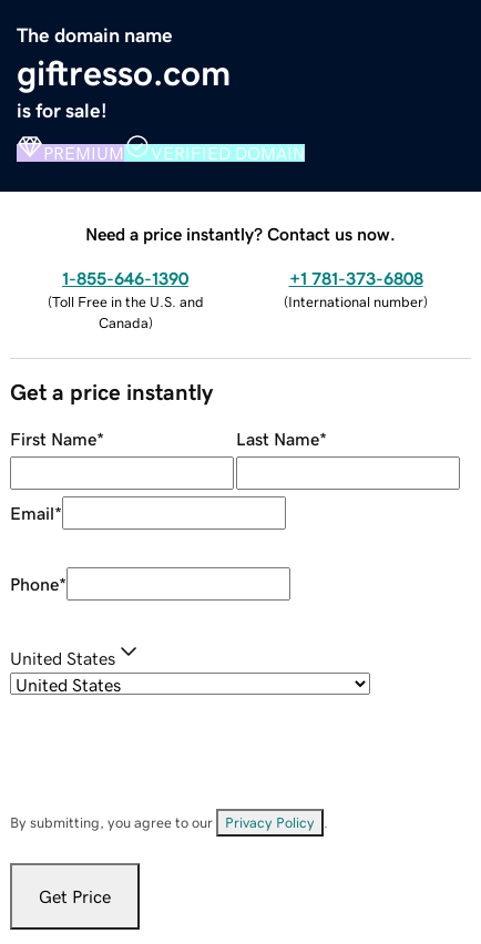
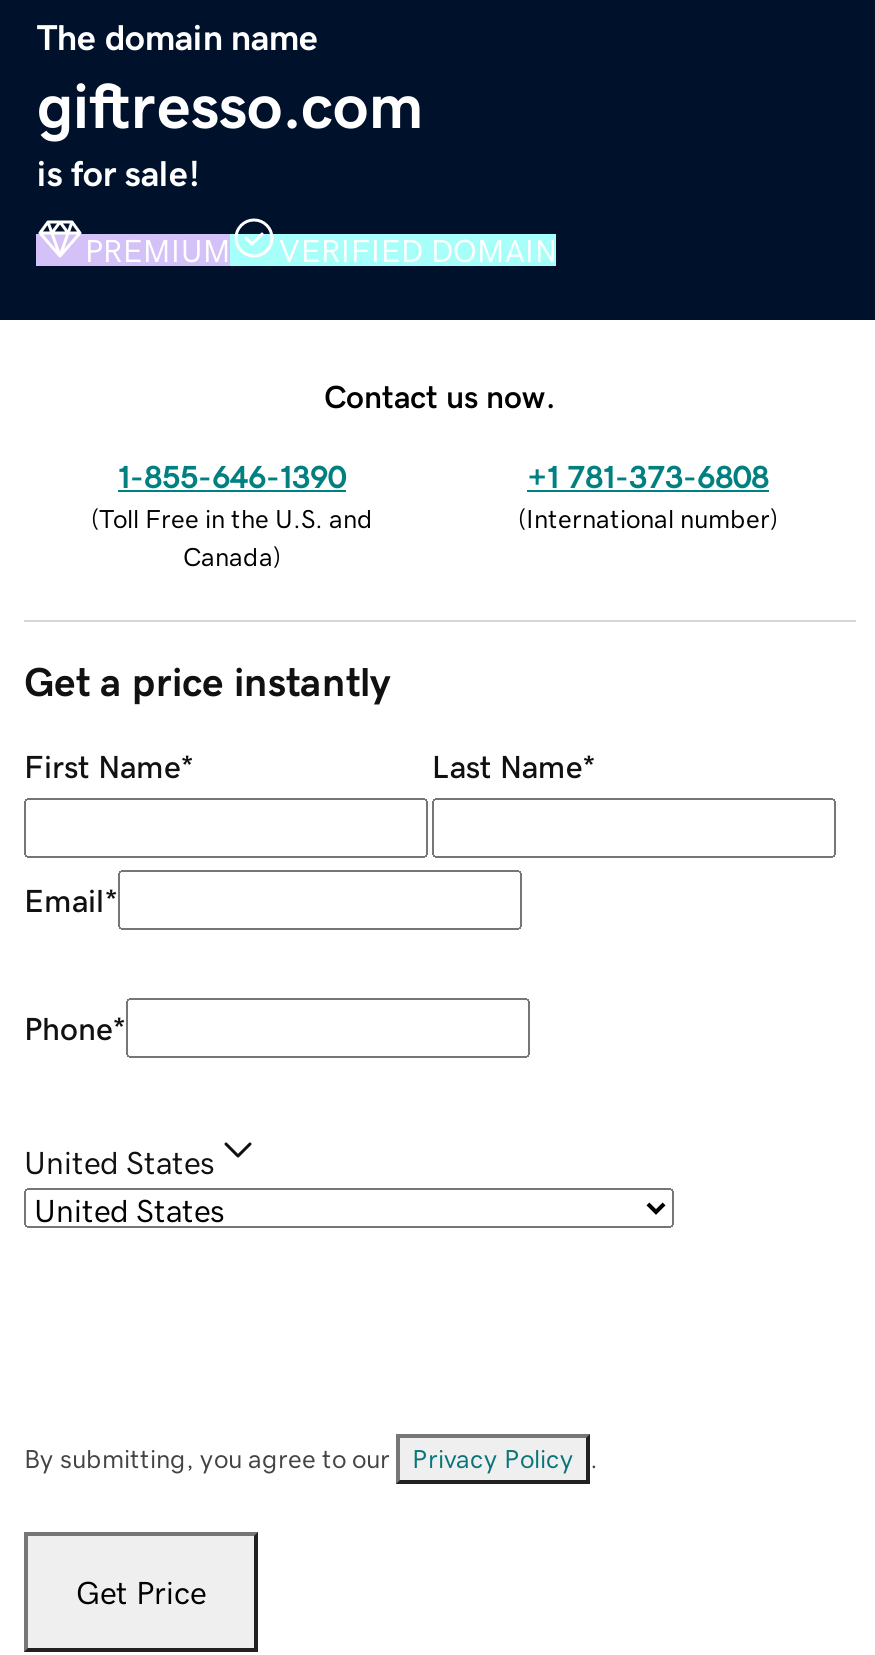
- Need a price instantly? Contact us now.
+ Contact us now.
